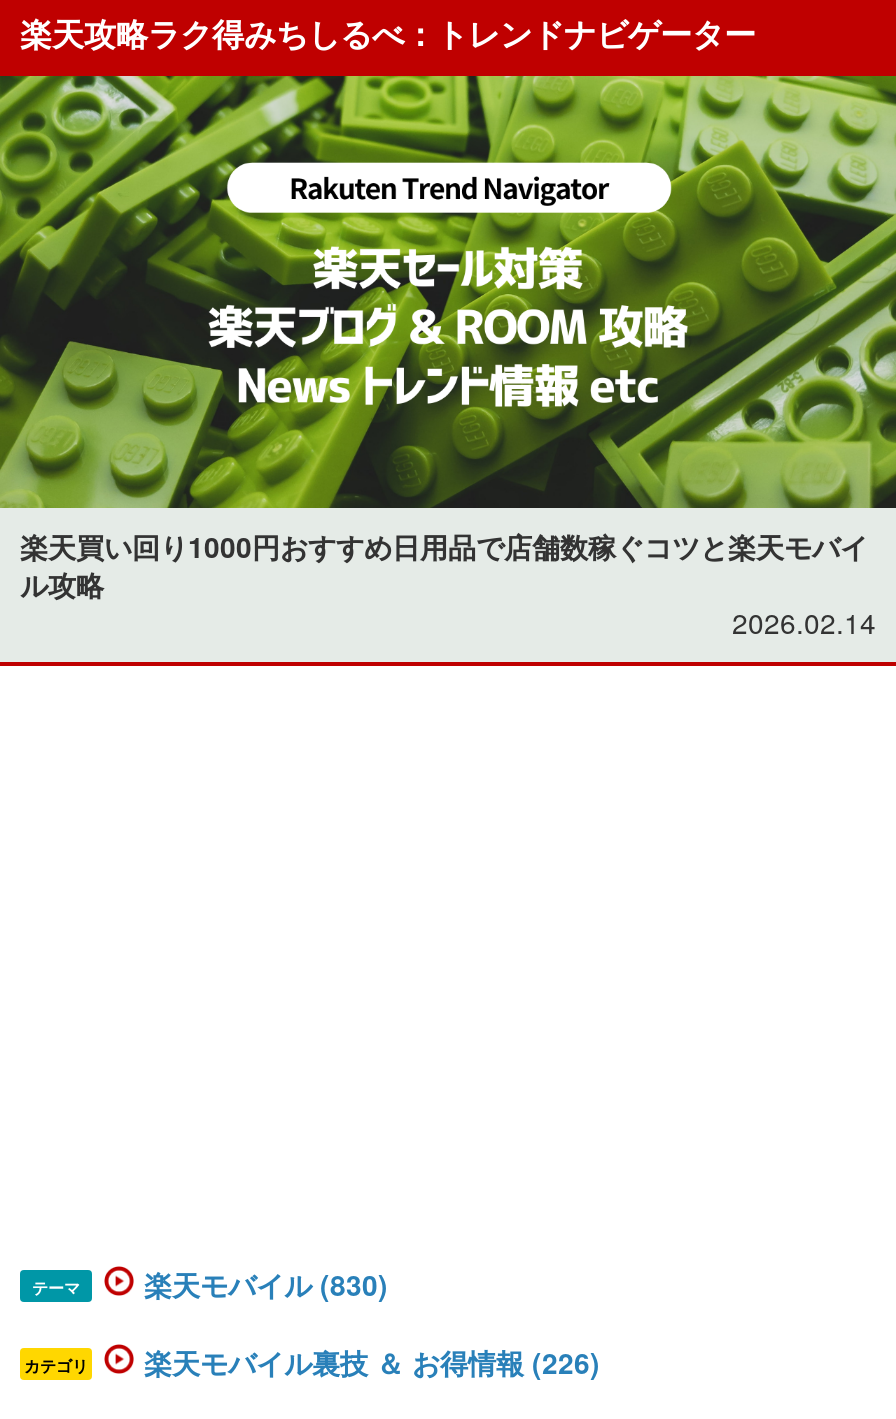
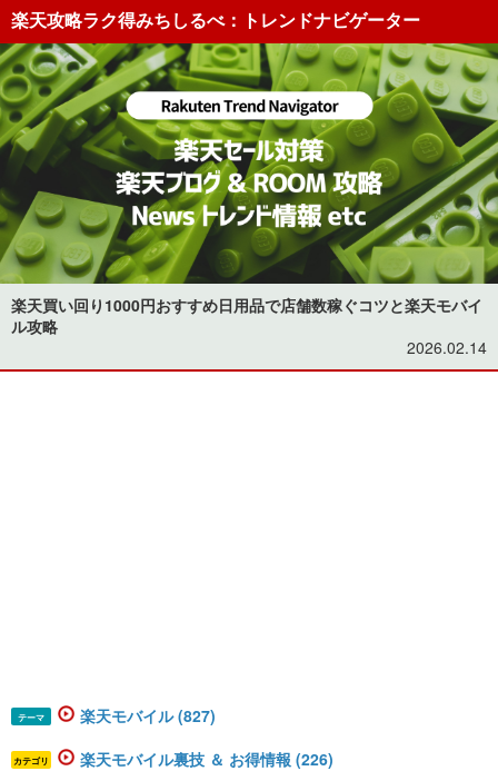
- 楽天モバイル (830)
+ 楽天モバイル (827)
